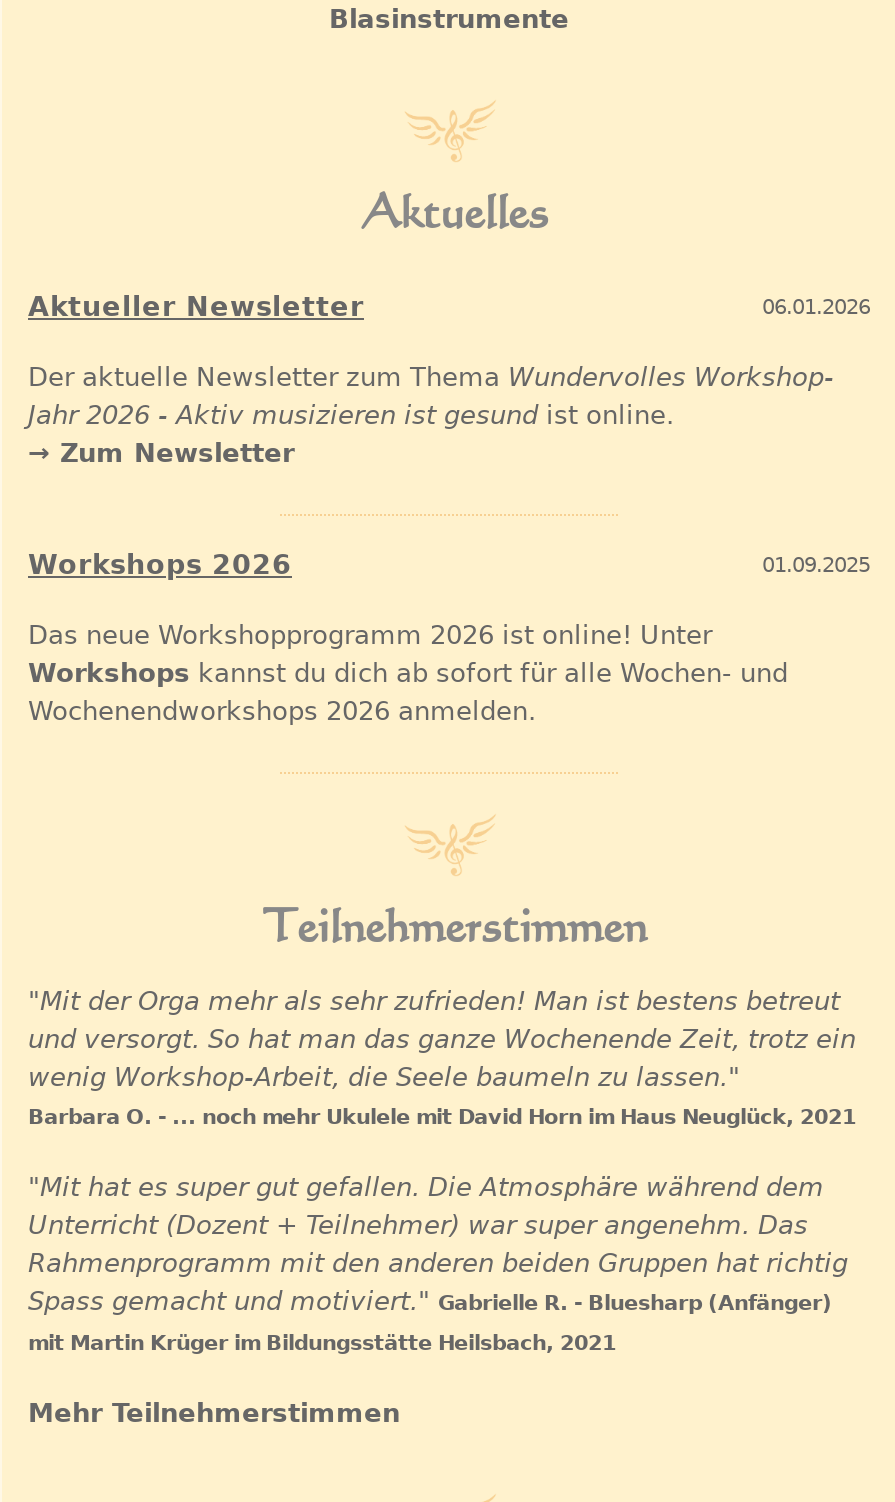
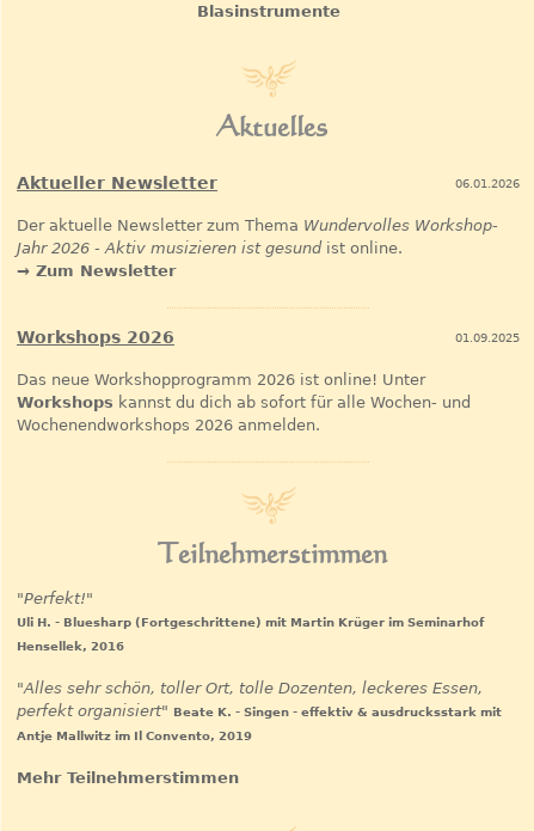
- "Mit der Orga mehr als sehr zufrieden! Man ist bestens betreut
- und versorgt. So hat man das ganze Wochenende Zeit, trotz ein
- wenig Workshop-Arbeit, die Seele baumeln zu lassen."
- Barbara O. - ... noch mehr Ukulele mit David Horn im Haus Neuglück, 2021
- "Mit hat es super gut gefallen. Die Atmosphäre während dem
- Unterricht (Dozent + Teilnehmer) war super angenehm. Das
- Rahmenprogramm mit den anderen beiden Gruppen hat richtig
- Spass gemacht und motiviert." Gabrielle R. - Bluesharp (Anfänger)
- mit Martin Krüger im Bildungsstätte Heilsbach, 2021
+ "Perfekt!"
+ Uli H. - Bluesharp (Fortgeschrittene) mit Martin Krüger im Seminarhof
+ Hensellek, 2016
+ "Alles sehr schön, toller Ort, tolle Dozenten, leckeres Essen,
+ perfekt organisiert" Beate K. - Singen - effektiv & ausdrucksstark mit
+ Antje Mallwitz im Il Convento, 2019
